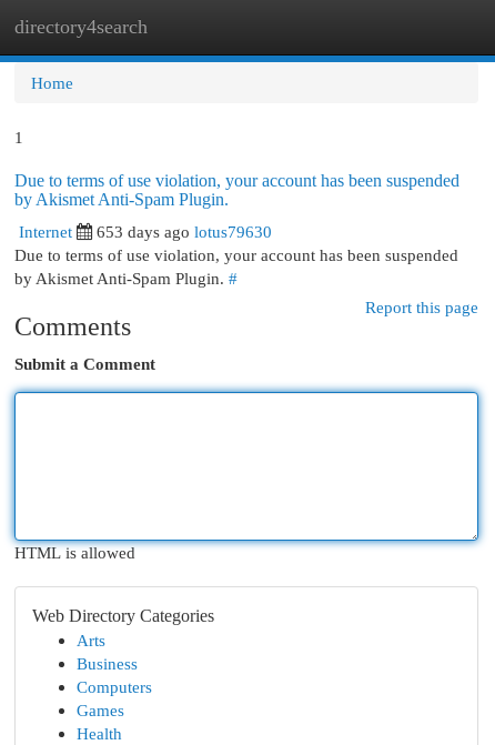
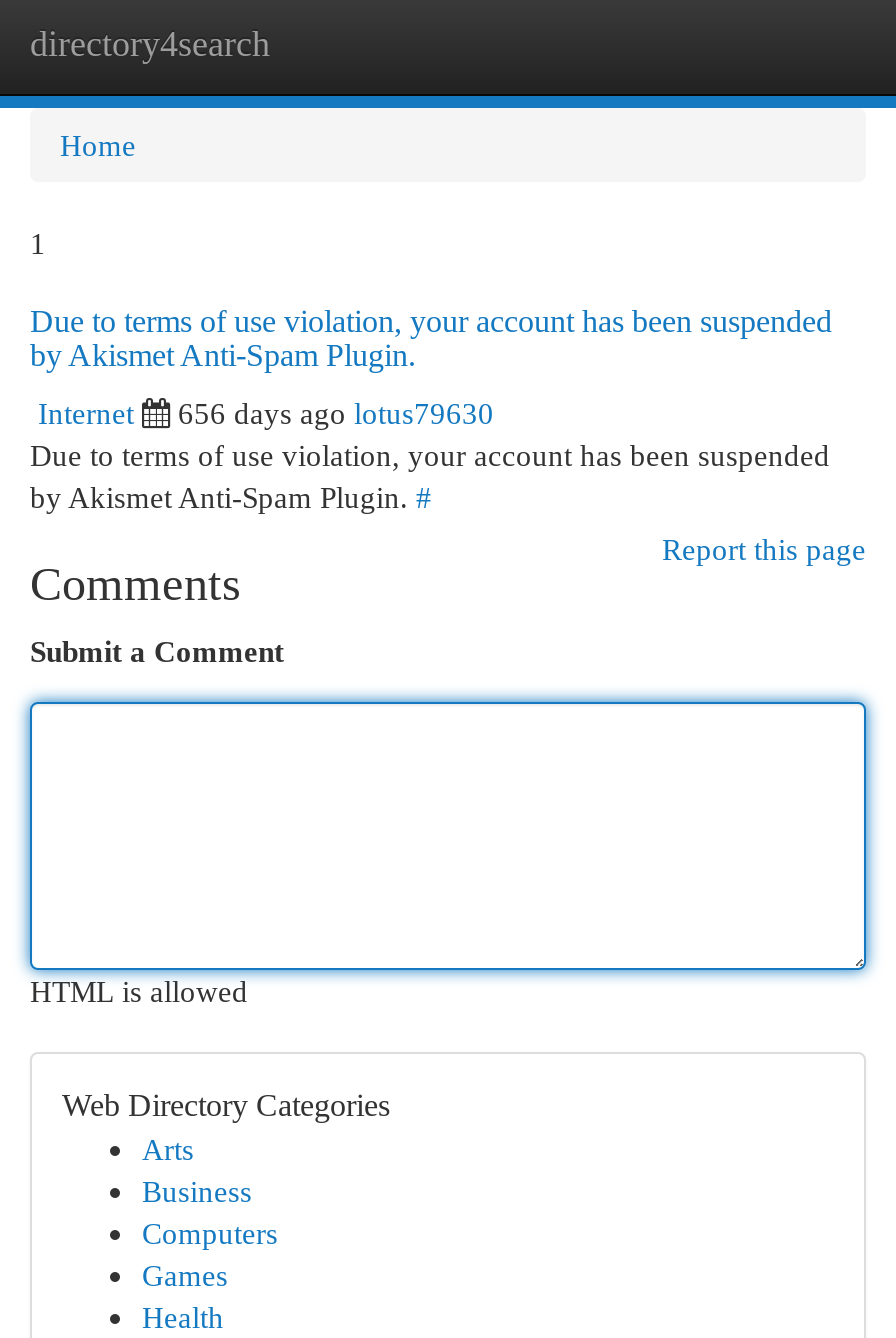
- 653 days ago lotus79630
+ 656 days ago lotus79630
